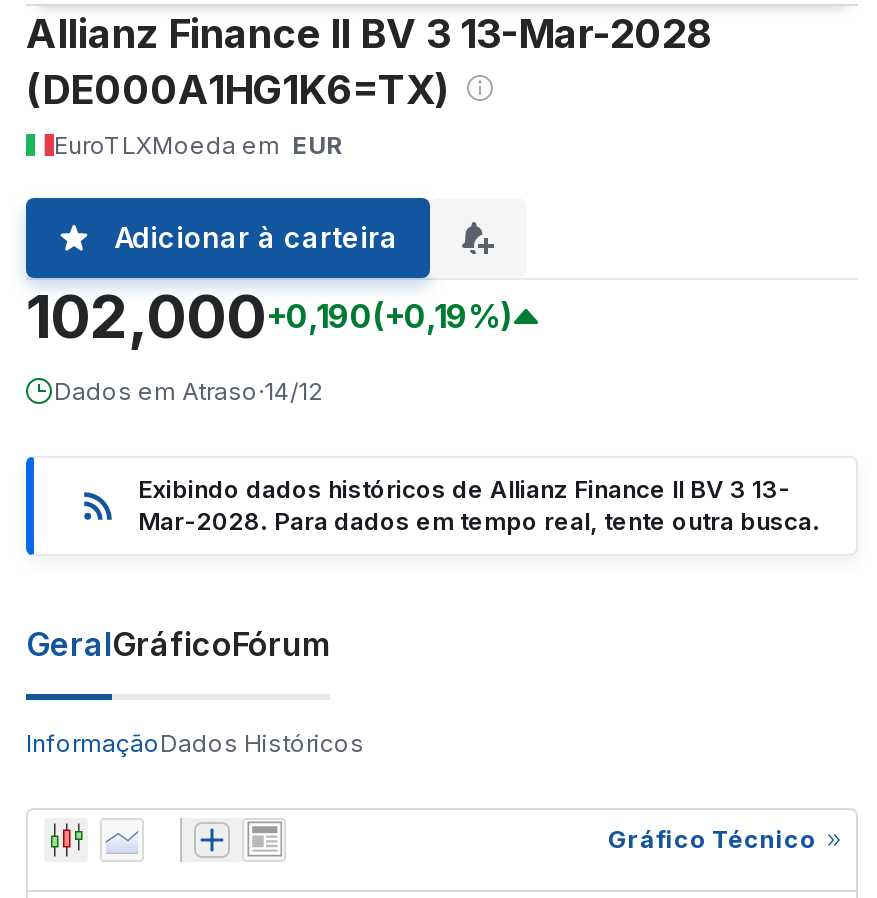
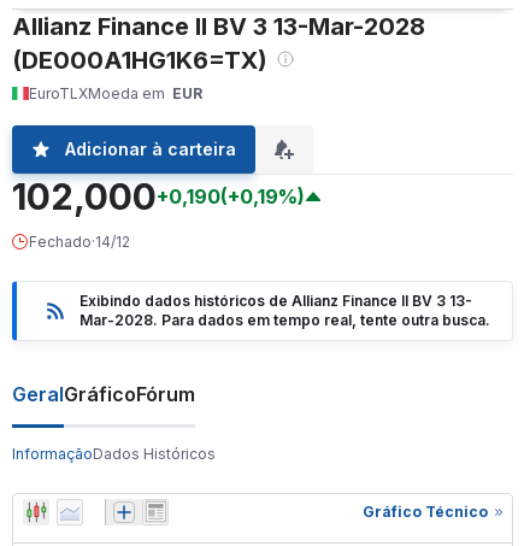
- Dados em Atraso·14/12
+ Fechado·14/12
